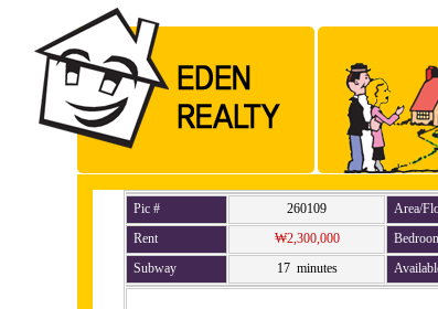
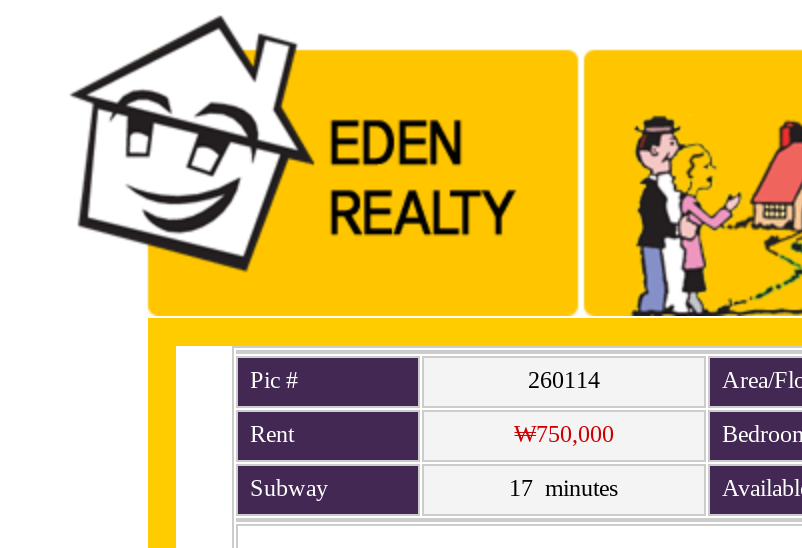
- 260109
+ 260114

- ₩2,300,000
+ ₩750,000
